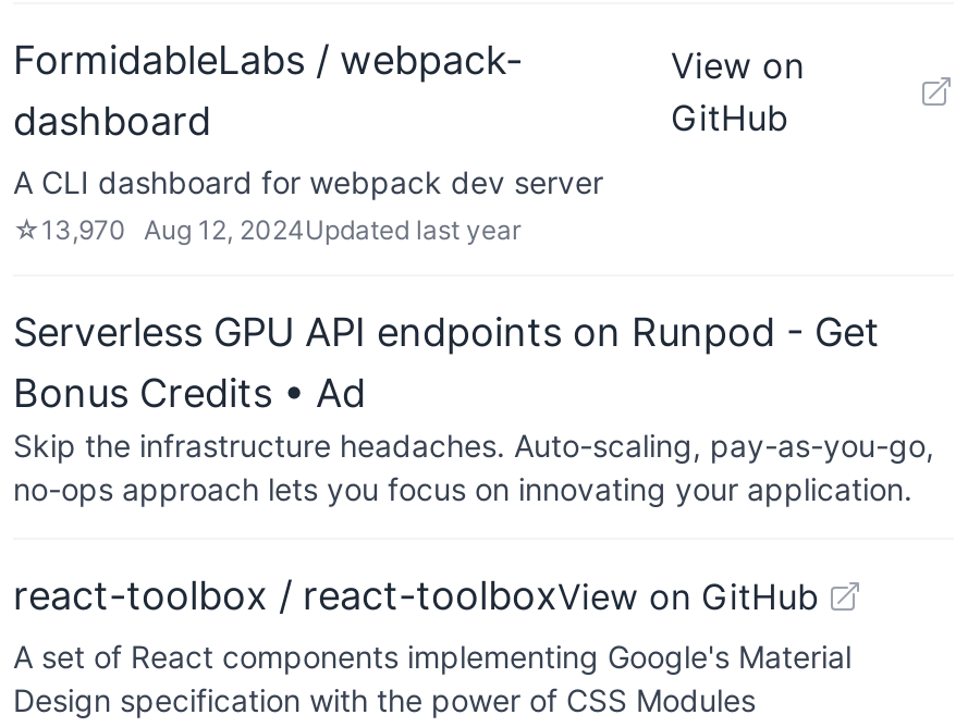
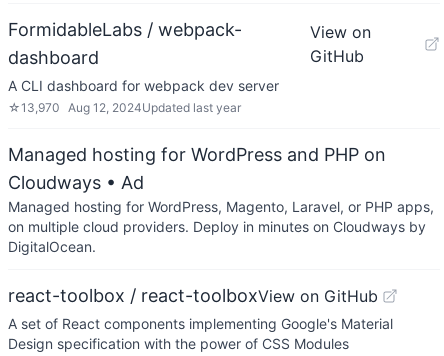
- Serverless GPU API endpoints on Runpod - Get
- Bonus Credits • Ad
- Skip the infrastructure headaches. Auto-scaling, pay-as-you-go,
- no-ops approach lets you focus on innovating your application.
+ Managed hosting for WordPress and PHP on
+ Cloudways • Ad
+ Managed hosting for WordPress, Magento, Laravel, or PHP apps,
+ on multiple cloud providers. Deploy in minutes on Cloudways by
+ DigitalOcean.
